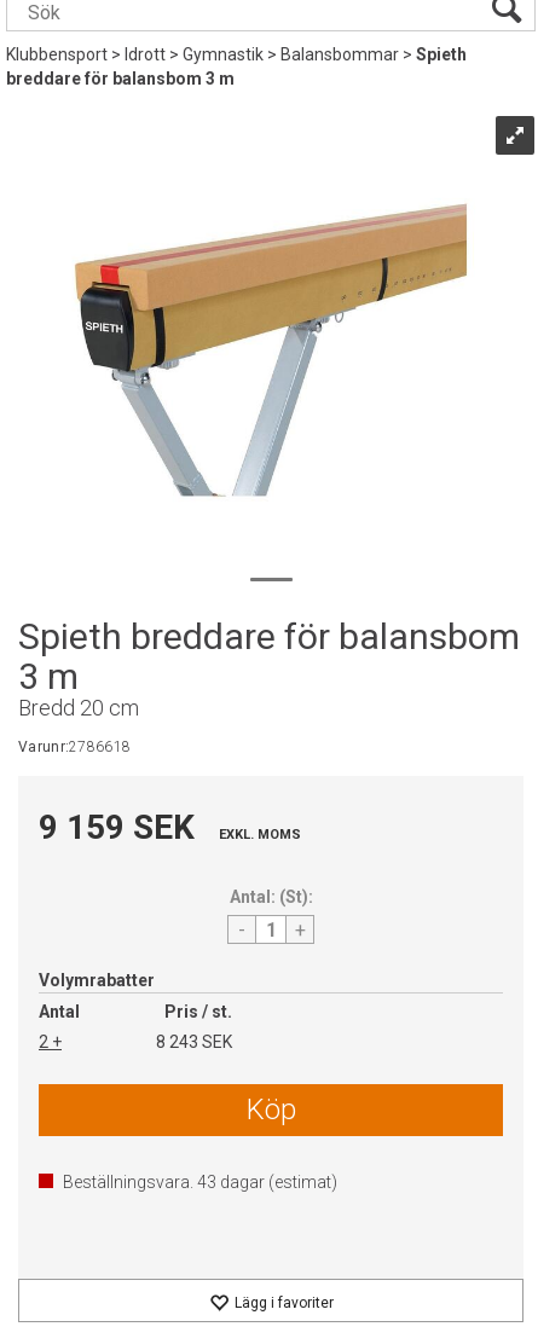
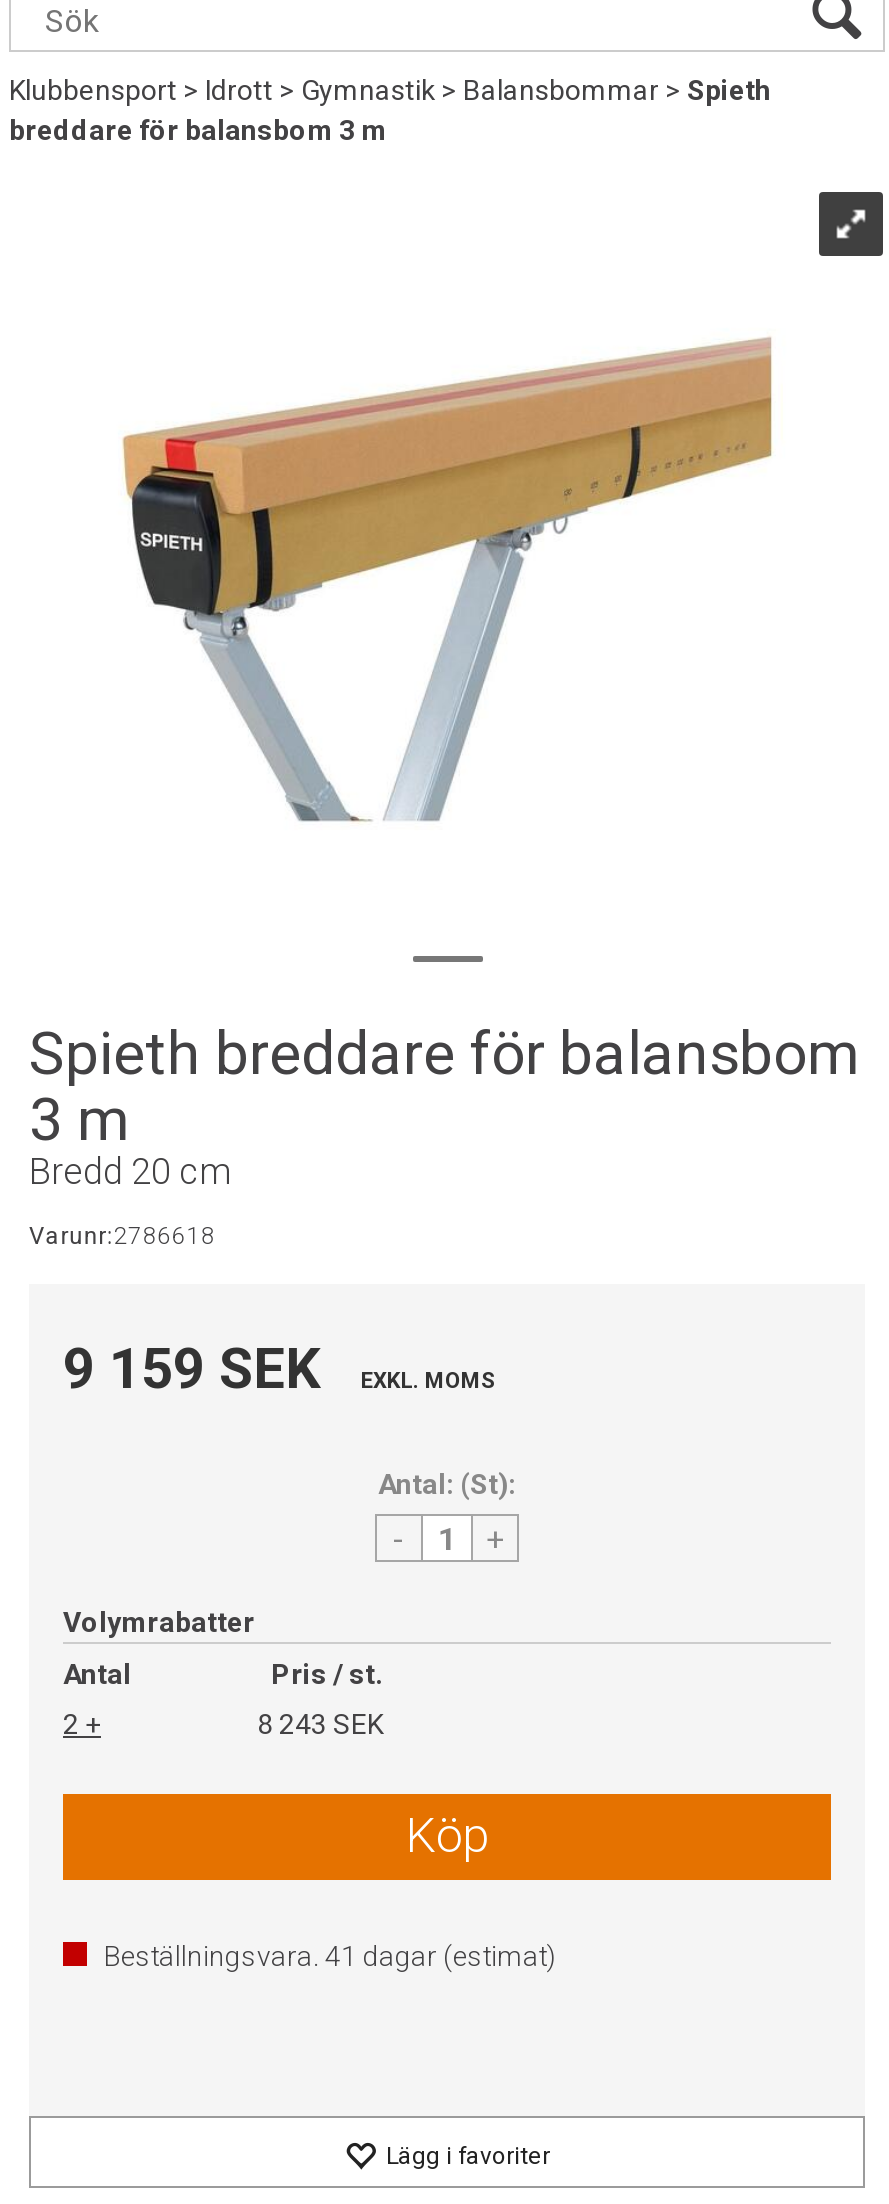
- Beställningsvara. 43 dagar (estimat)
+ Beställningsvara. 41 dagar (estimat)
